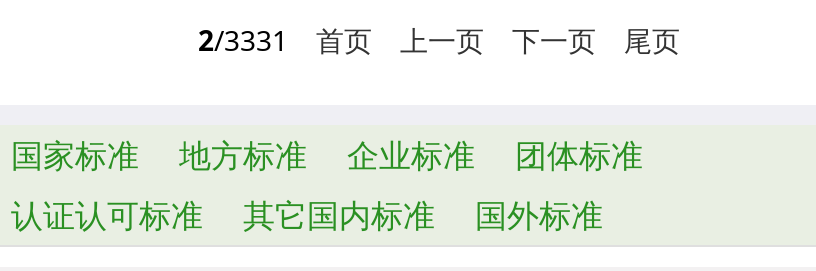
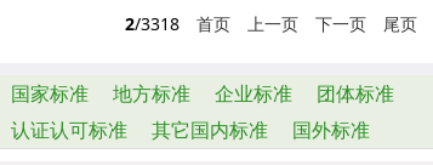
- 2/3331 首页 上一页 下一页 尾页
+ 2/3318 首页 上一页 下一页 尾页
